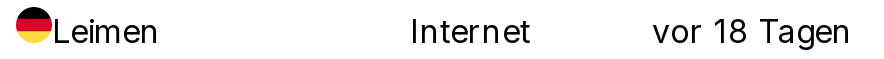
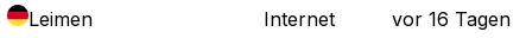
- vor 18 Tagen
+ vor 16 Tagen
